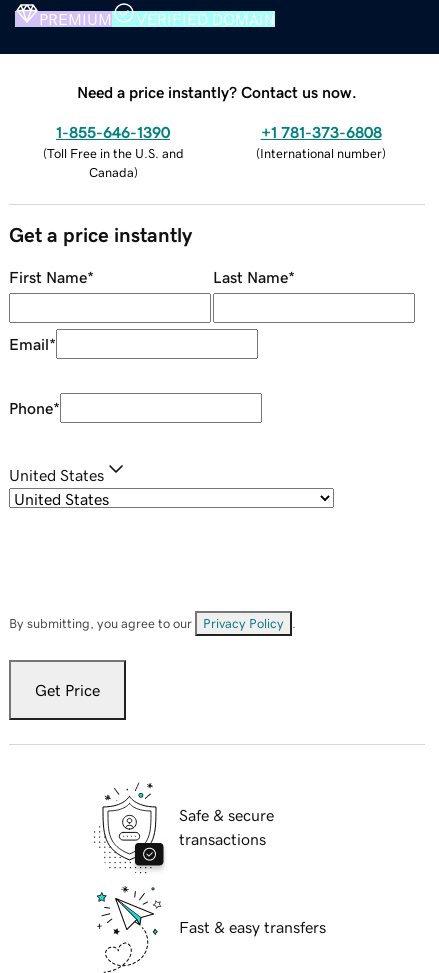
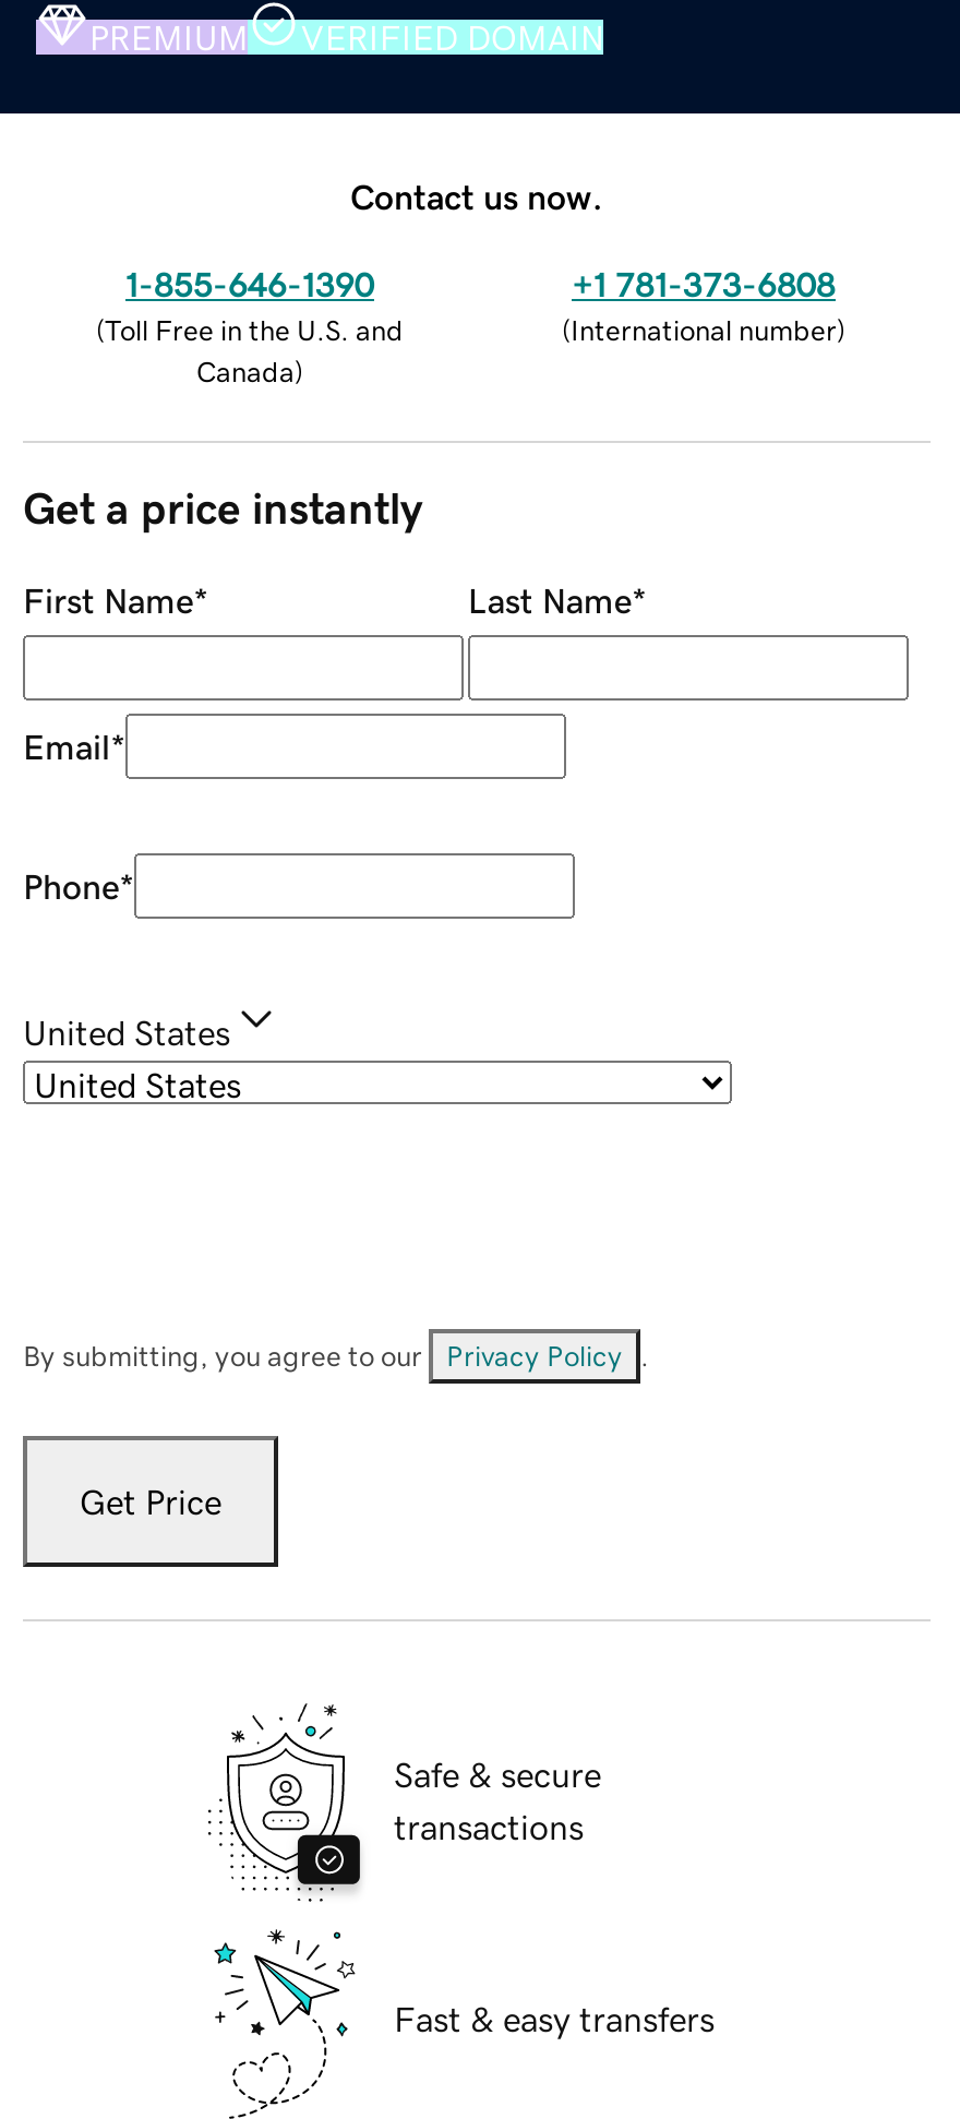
- Need a price instantly? Contact us now.
+ Contact us now.
